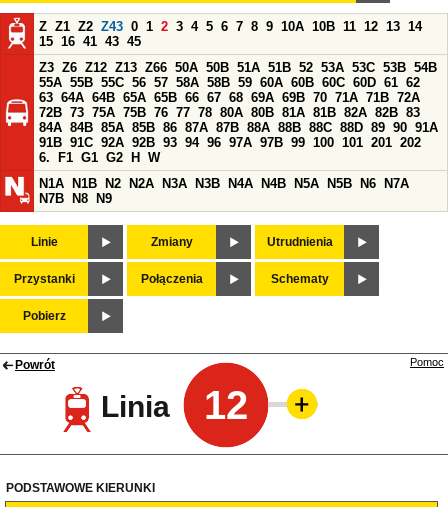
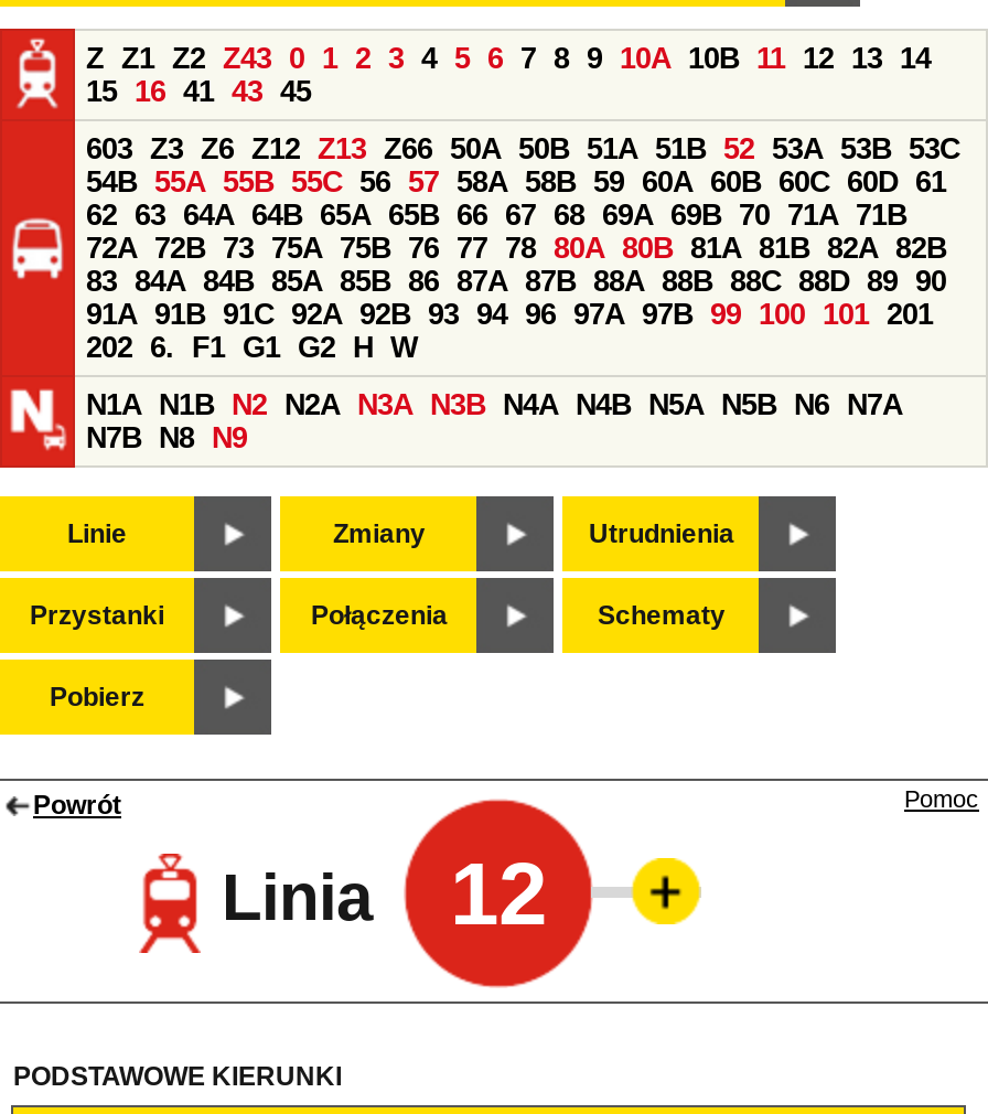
- Z3 Z6 Z12 Z13 Z66 50A 50B 51A 51B 52 53A 53C 53B 54B
- 55A 55B 55C 56 57 58A 58B 59 60A 60B 60C 60D 61 62
- 63 64A 64B 65A 65B 66 67 68 69A 69B 70 71A 71B 72A
- 72B 73 75A 75B 76 77 78 80A 80B 81A 81B 82A 82B 83
- 84A 84B 85A 85B 86 87A 87B 88A 88B 88C 88D 89 90 91A
- 91B 91C 92A 92B 93 94 96 97A 97B 99 100 101 201 202
- 6. F1 G1 G2 H W
+ 603 Z3 Z6 Z12 Z13 Z66 50A 50B 51A 51B 52 53A 53B 53C
+ 54B 55A 55B 55C 56 57 58A 58B 59 60A 60B 60C 60D 61
+ 62 63 64A 64B 65A 65B 66 67 68 69A 69B 70 71A 71B
+ 72A 72B 73 75A 75B 76 77 78 80A 80B 81A 81B 82A 82B
+ 83 84A 84B 85A 85B 86 87A 87B 88A 88B 88C 88D 89 90
+ 91A 91B 91C 92A 92B 93 94 96 97A 97B 99 100 101 201
+ 202 6. F1 G1 G2 H W
